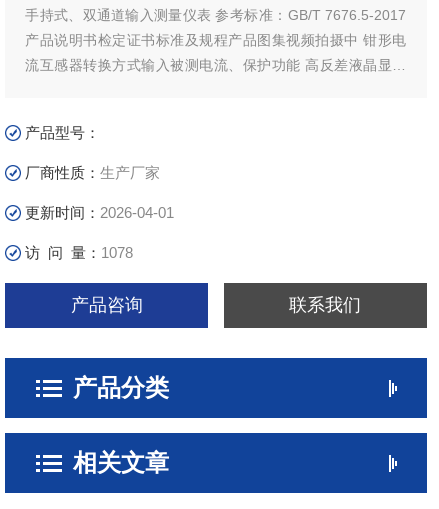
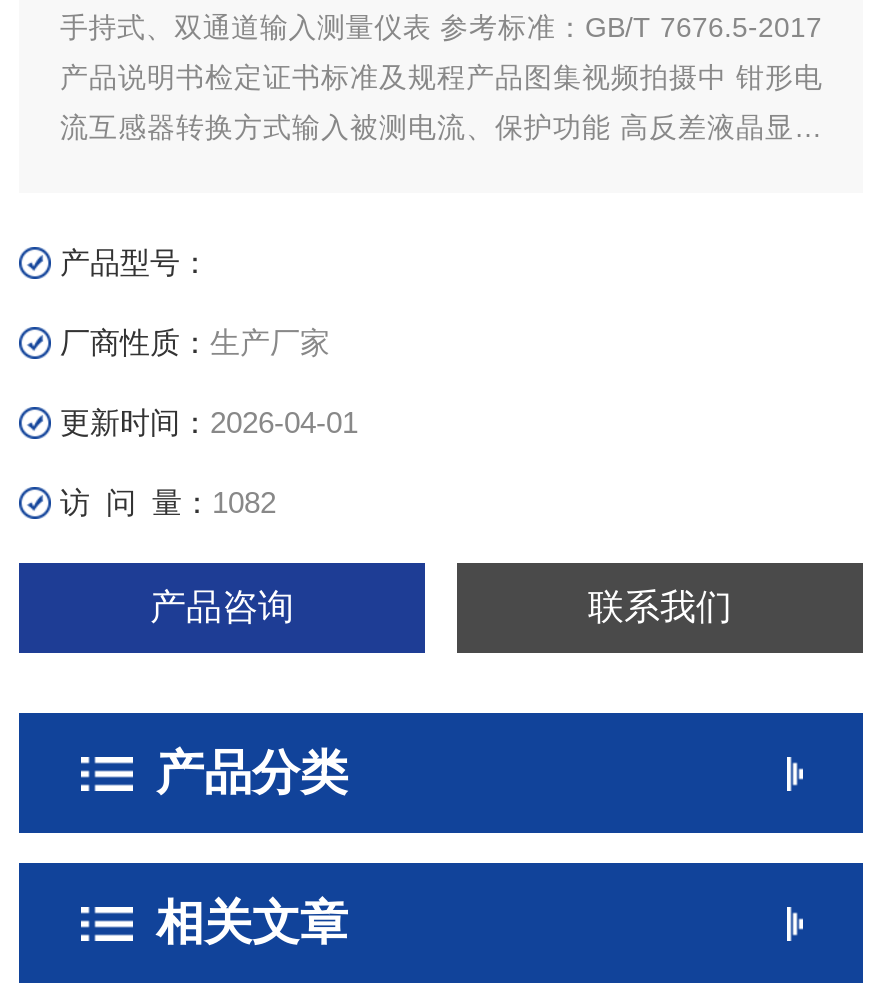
- 访 问 量：1078
+ 访 问 量：1082
